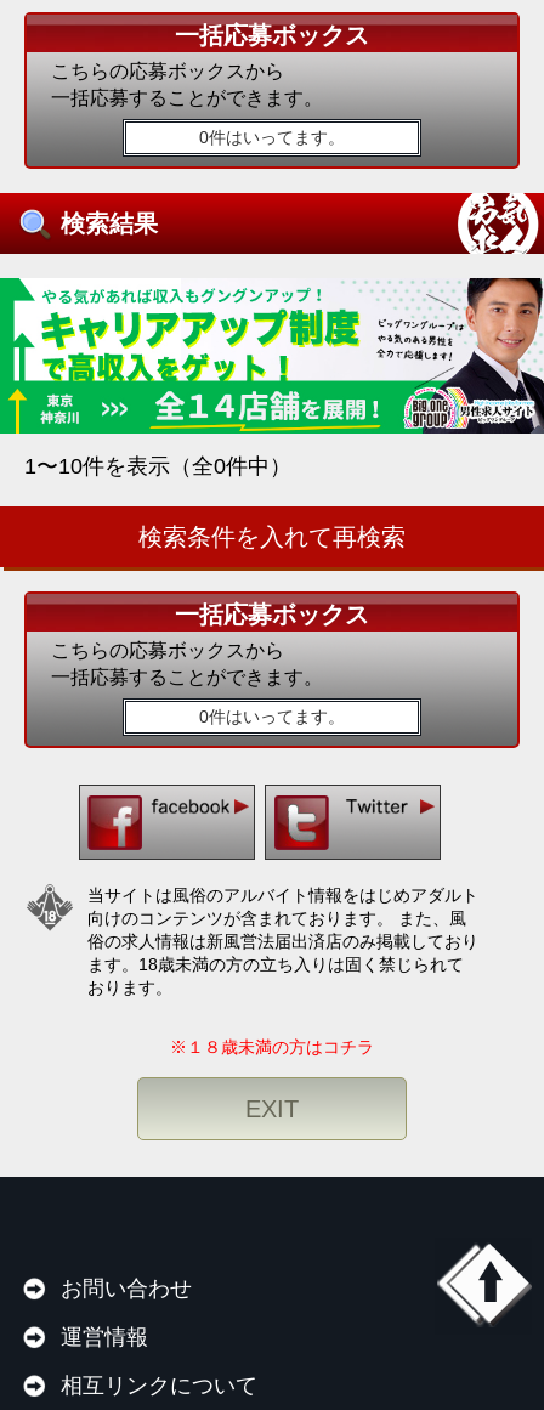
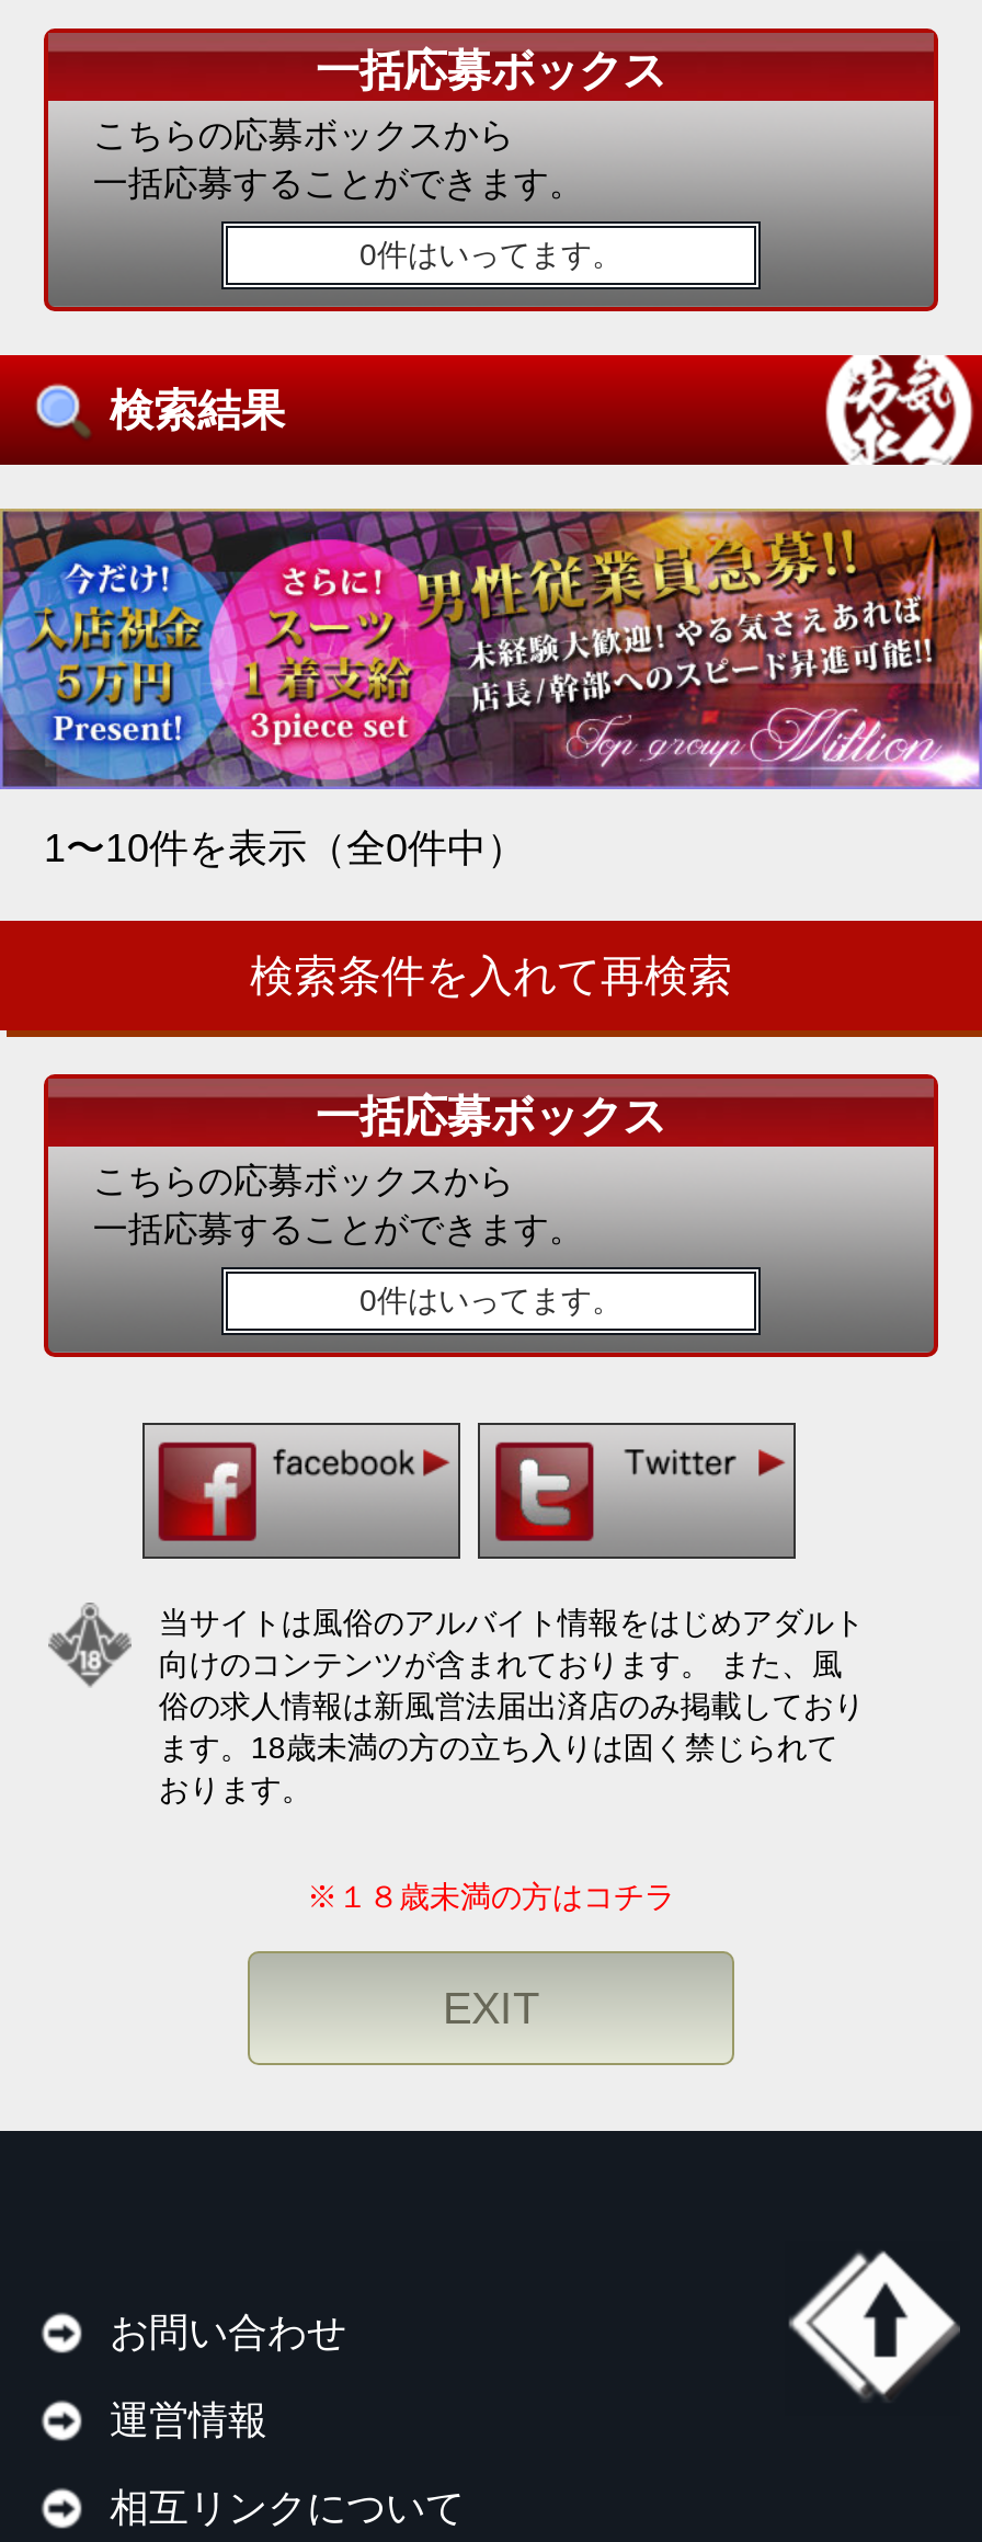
- [image]
+ [image]
